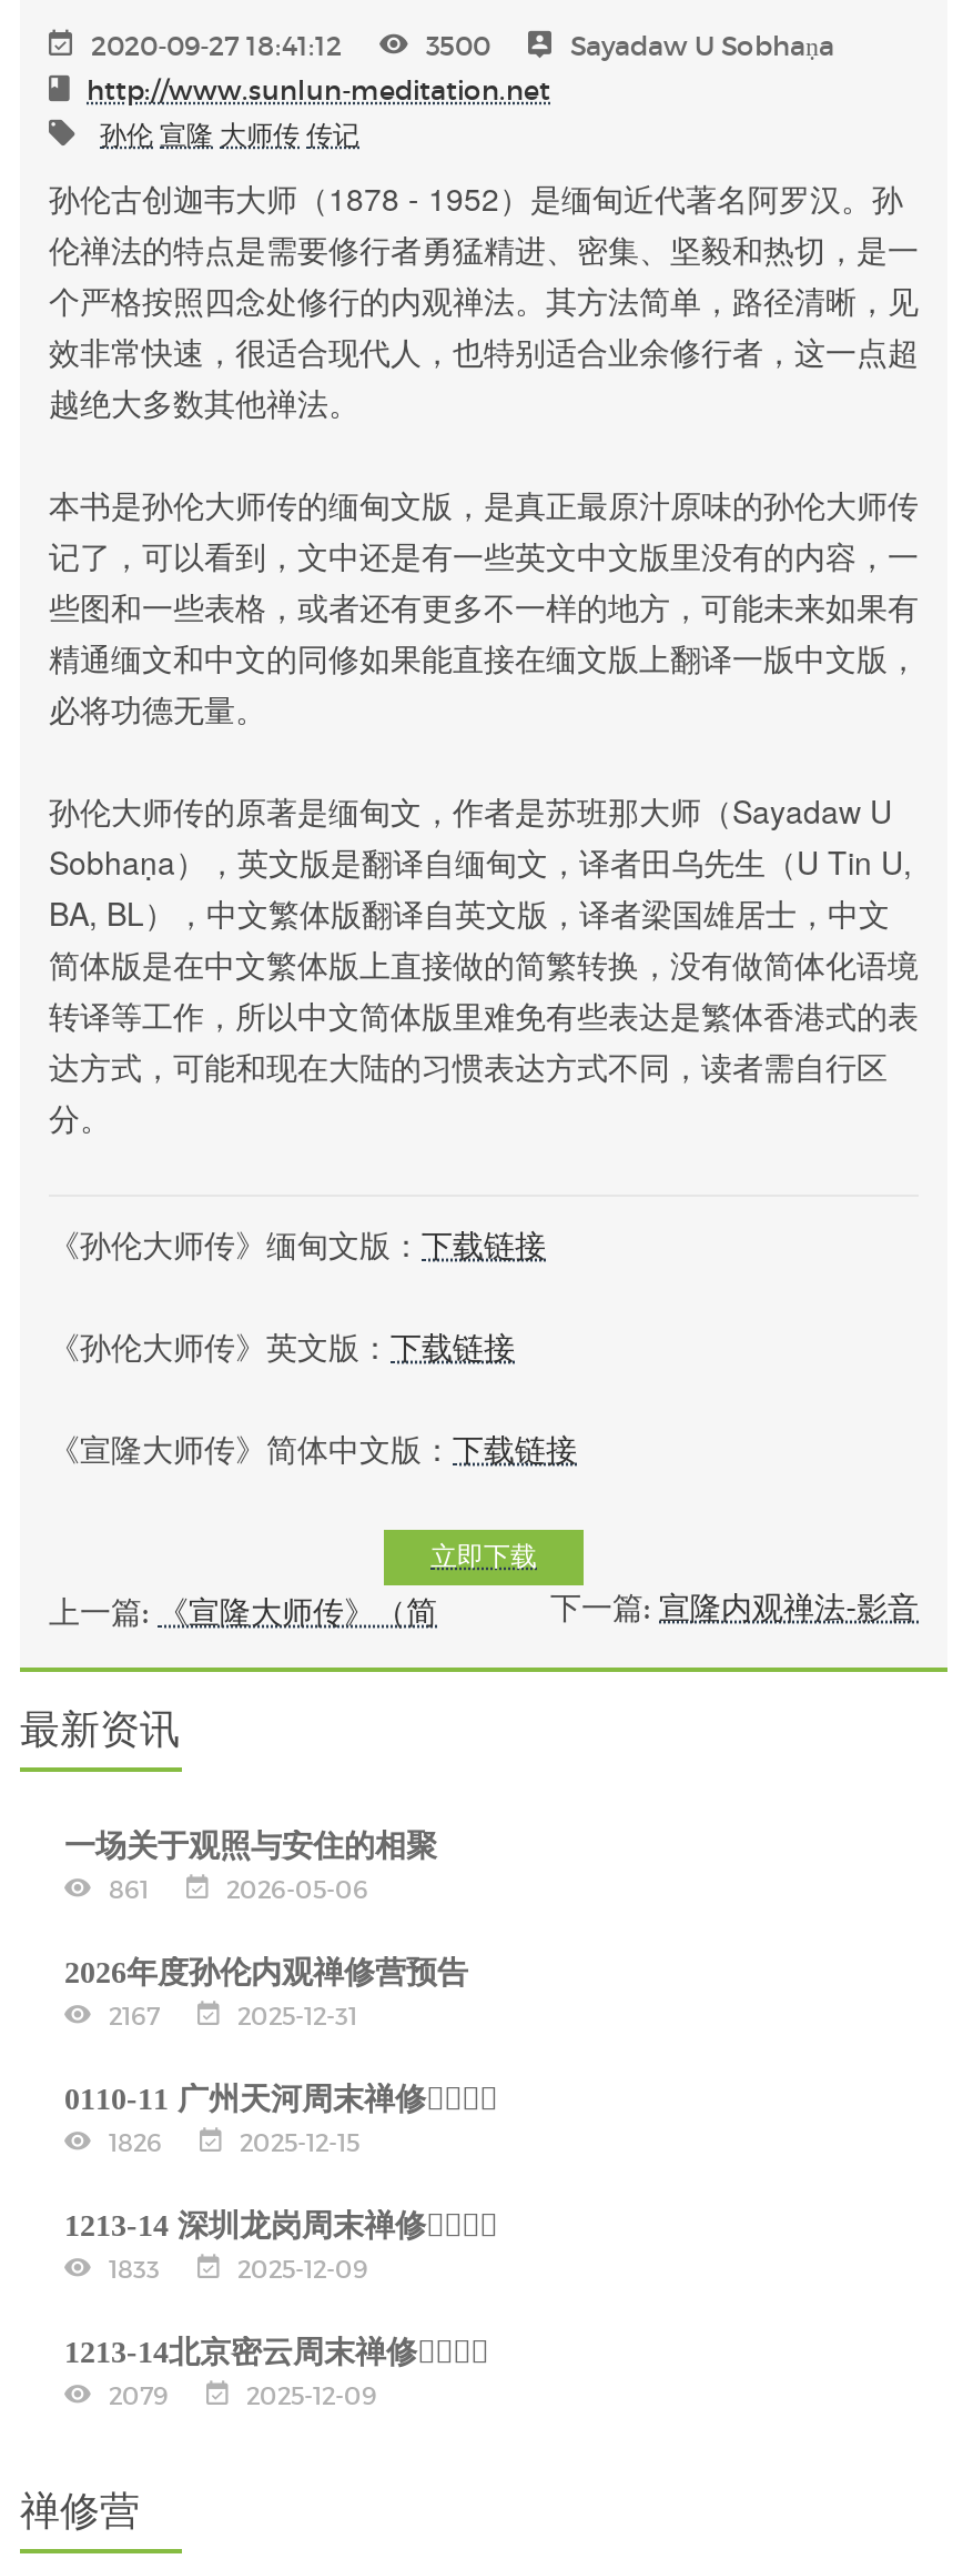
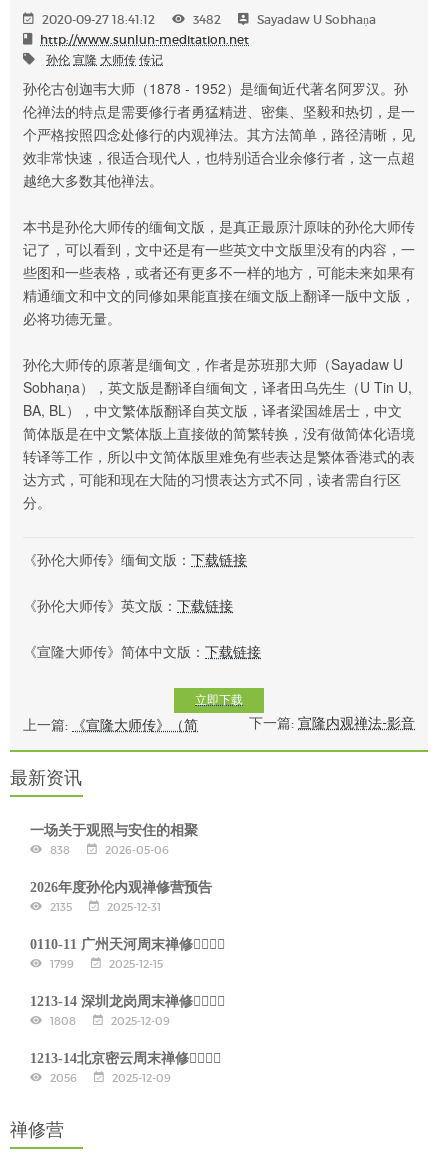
- 3500
+ 3482

- 861
+ 838

- 2167
+ 2135

- 1826
+ 1799

- 1833
+ 1808

- 2079
+ 2056
